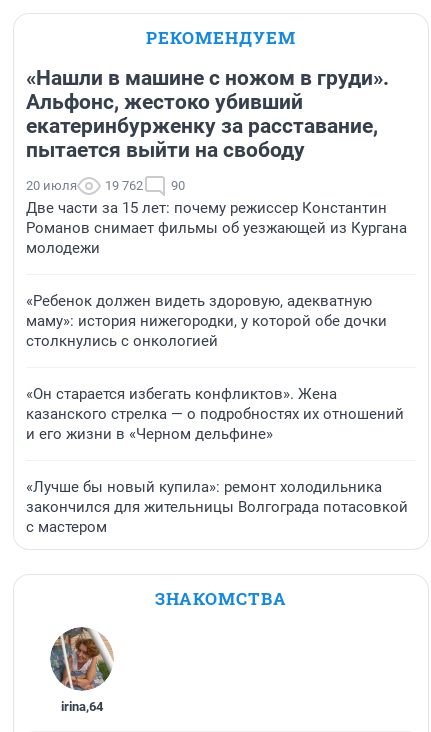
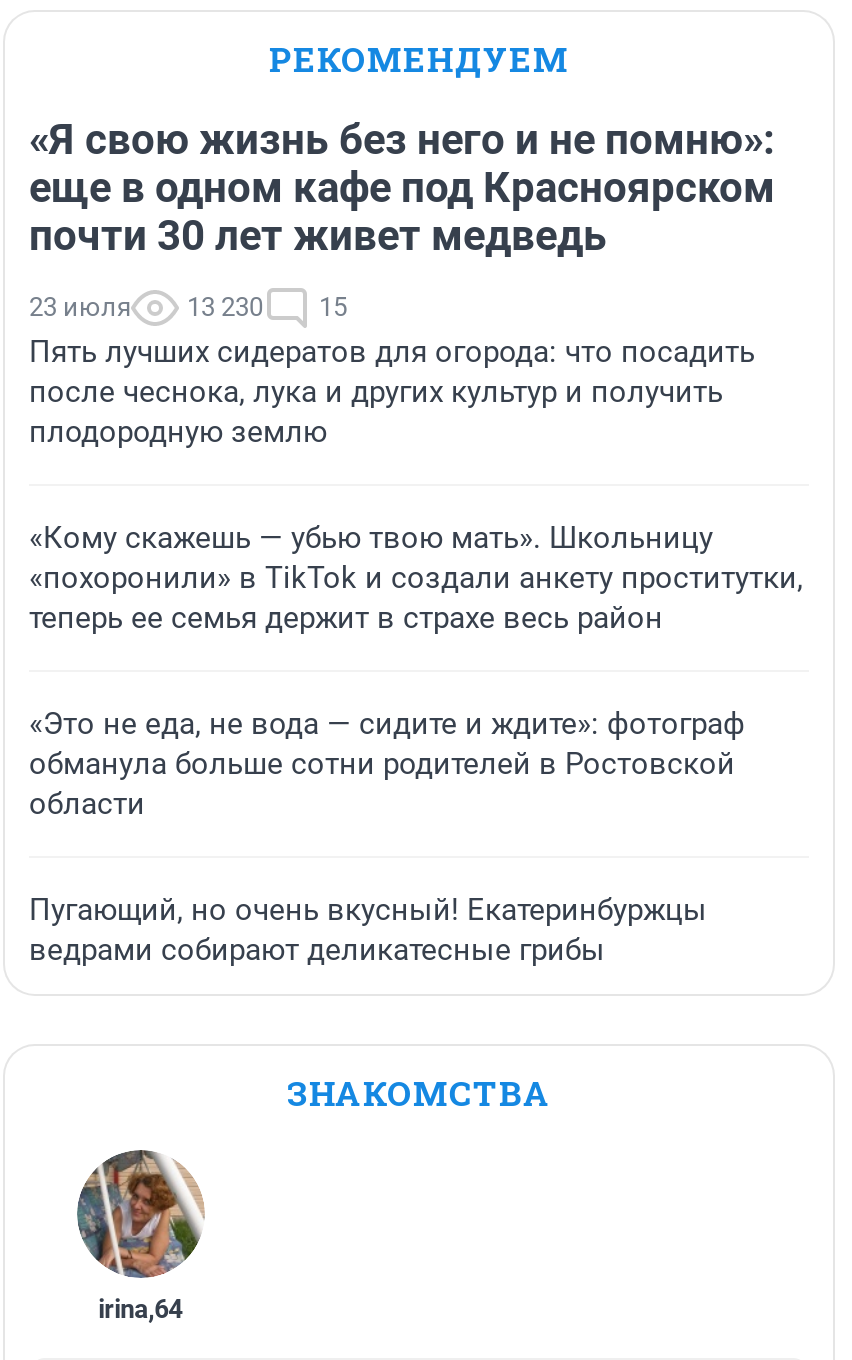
- «Нашли в машине с ножом в груди».
- Альфонс, жестоко убивший
- екатеринбурженку за расставание,
- пытается выйти на свободу
+ «Я свою жизнь без него и не помню»:
+ еще в одном кафе под Красноярском
+ почти 30 лет живет медведь

- 20 июля
- 19 762
- 90
- Две части за 15 лет: почему режиссер Константин
- Романов снимает фильмы об уезжающей из Кургана
- молодежи
+ 23 июля
+ 13 230
+ 15
+ Пять лучших сидератов для огорода: что посадить
+ после чеснока, лука и других культур и получить
+ плодородную землю

- «Ребенок должен видеть здоровую, адекватную
- маму»: история нижегородки, у которой обе дочки
- столкнулись с онкологией
+ «Кому скажешь — убью твою мать». Школьницу
+ «похоронили» в TikTok и создали анкету проститутки,
+ теперь ее семья держит в страхе весь район

- «Он старается избегать конфликтов». Жена
- казанского стрелка — о подробностях их отношений
- и его жизни в «Черном дельфине»
+ «Это не еда, не вода — сидите и ждите»: фотограф
+ обманула больше сотни родителей в Ростовской
+ области

- «Лучше бы новый купила»: ремонт холодильника
- закончился для жительницы Волгограда потасовкой
- с мастером
+ Пугающий, но очень вкусный! Екатеринбуржцы
+ ведрами собирают деликатесные грибы
